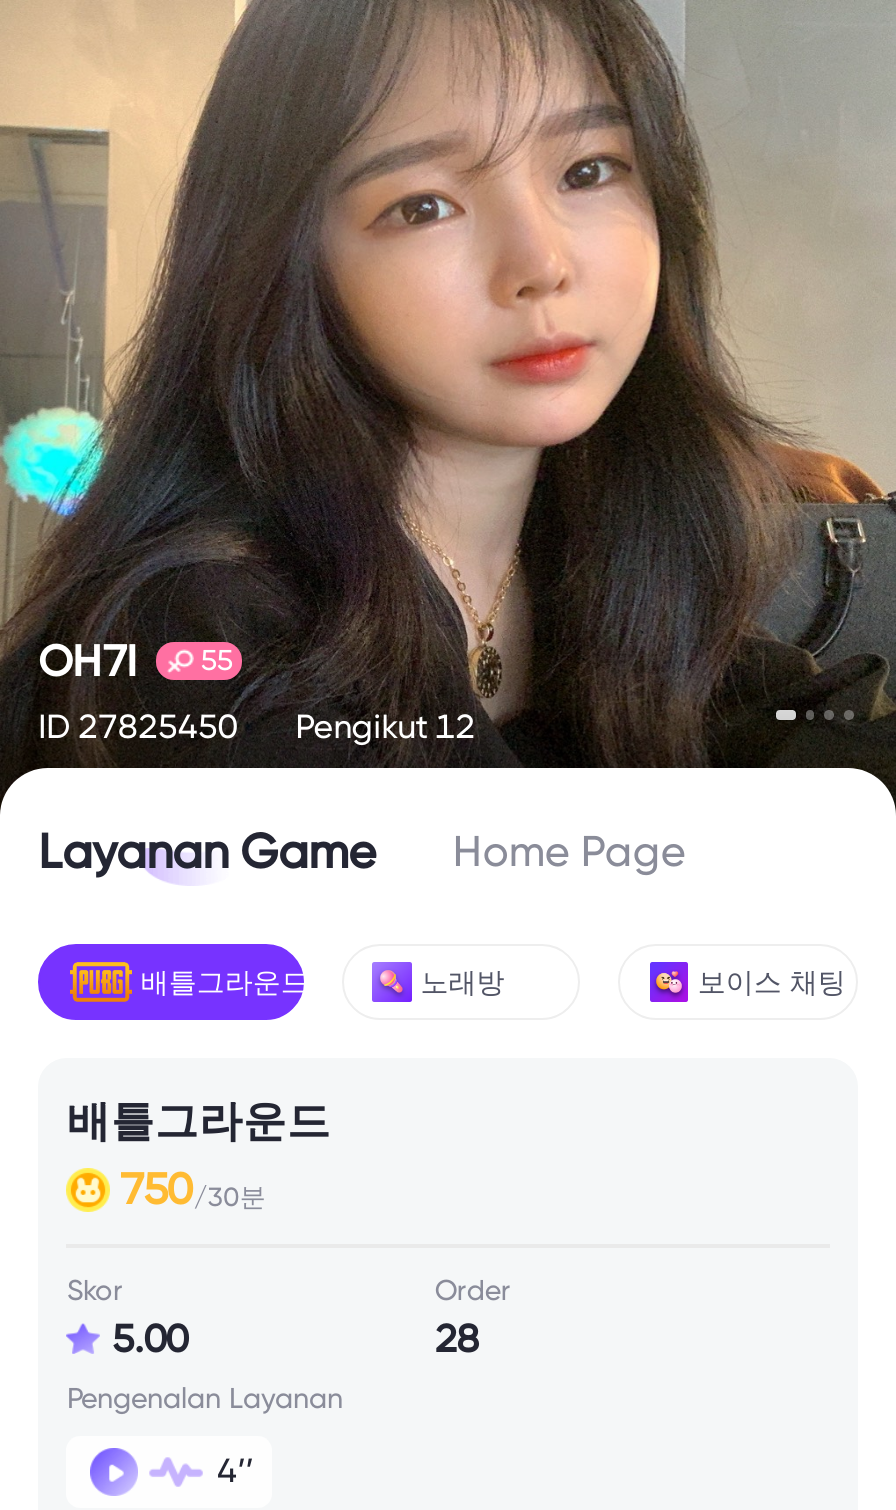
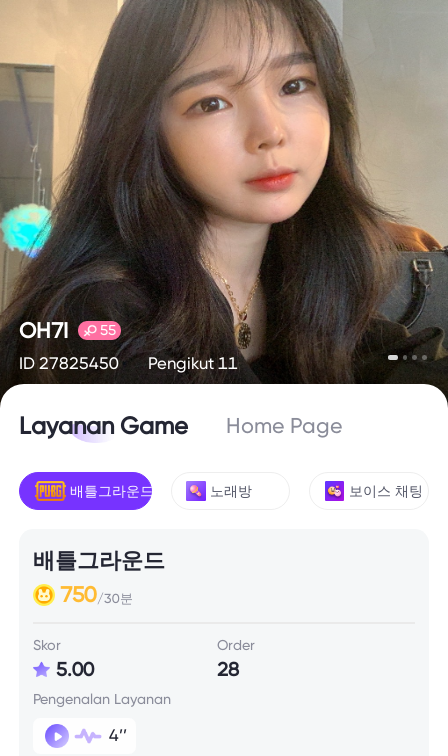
- ID 27825450 Pengikut 12
+ ID 27825450 Pengikut 11
